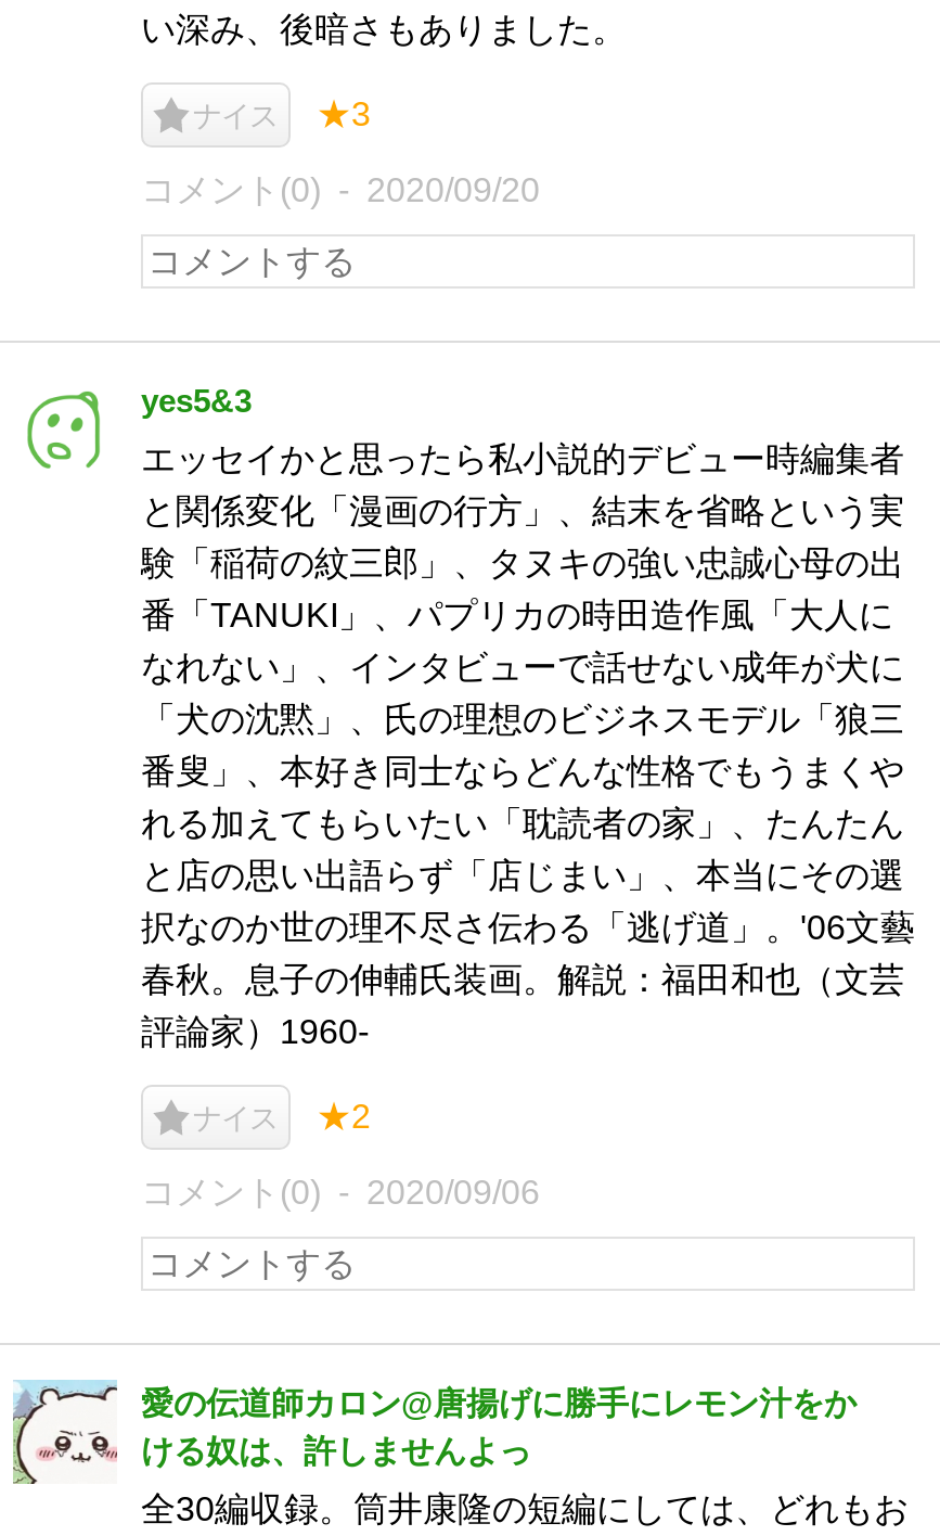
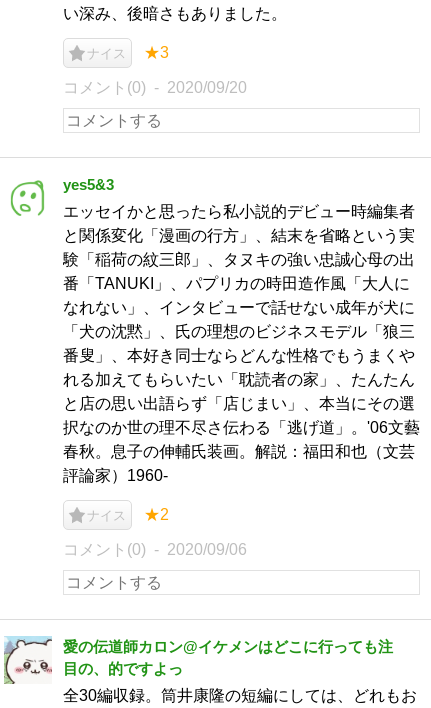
- 愛の伝道師カロン@唐揚げに勝手にレモン汁をか
- ける奴は、許しませんよっ
+ 愛の伝道師カロン@イケメンはどこに行っても注
+ 目の、的ですよっ
